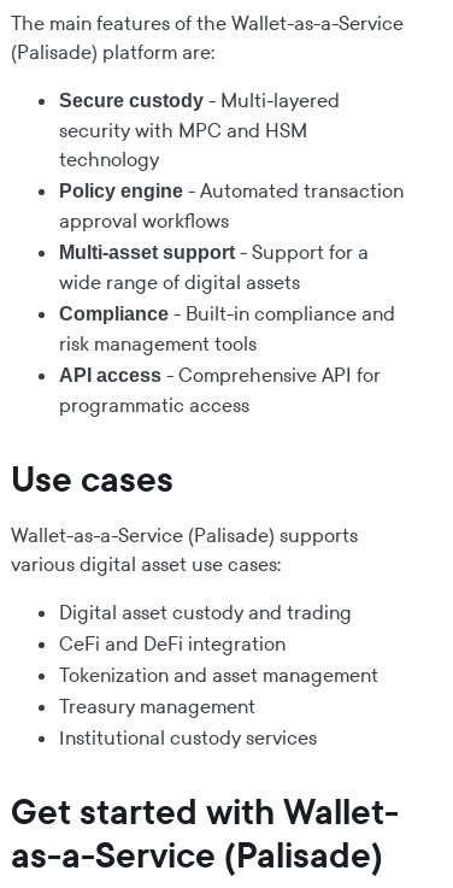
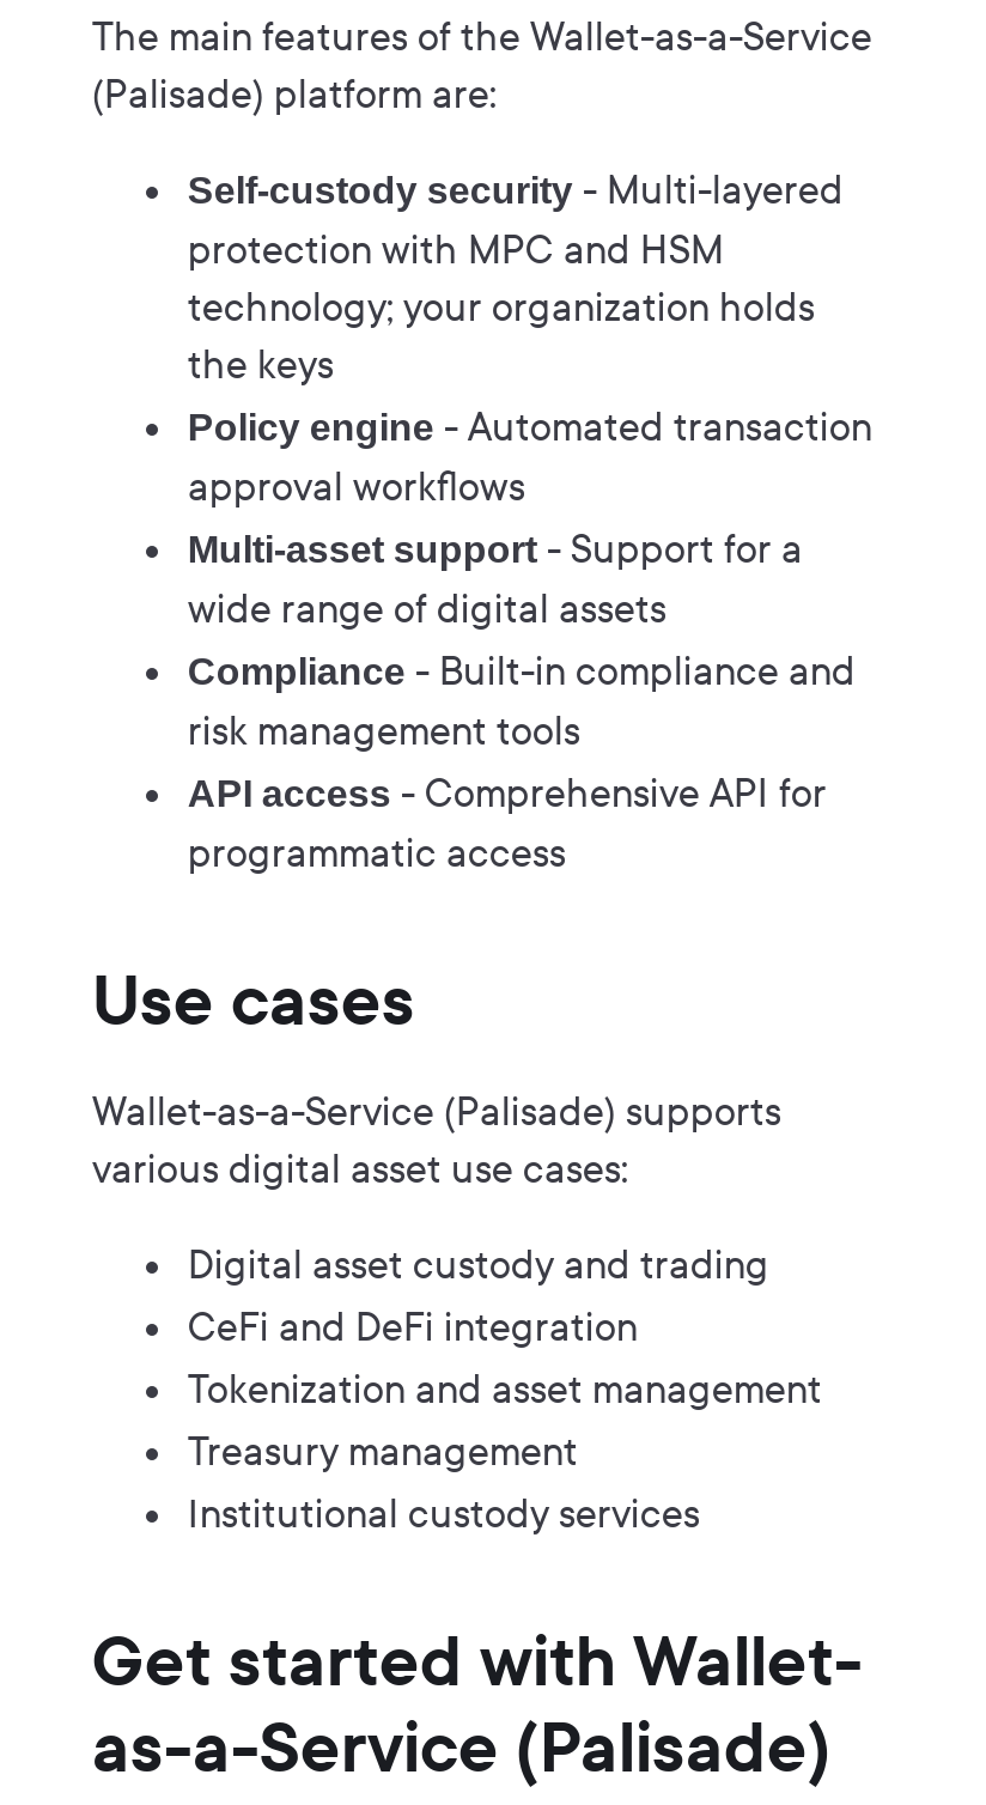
- Secure custody - Multi-layered
- security with MPC and HSM
- technology
+ Self-custody security - Multi-layered
+ protection with MPC and HSM
+ technology; your organization holds
+ the keys
